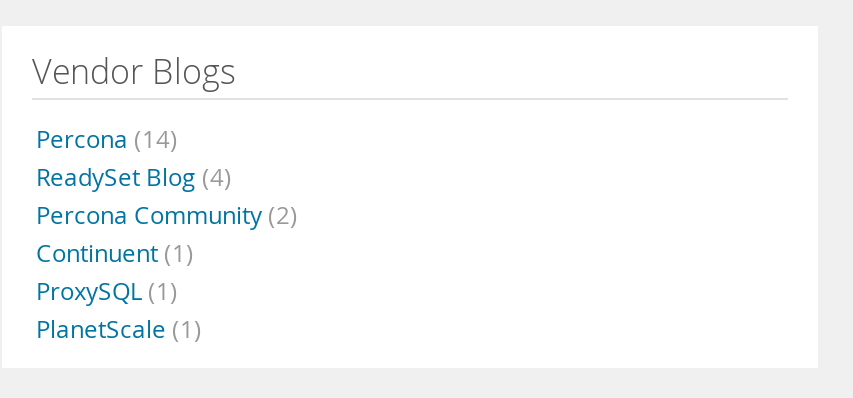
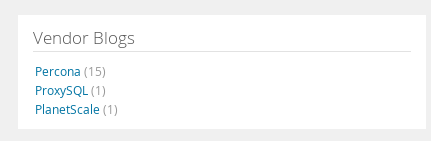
- Percona (14)
- ReadySet Blog (4)
- Percona Community (2)
- Continuent (1)
+ Percona (15)
